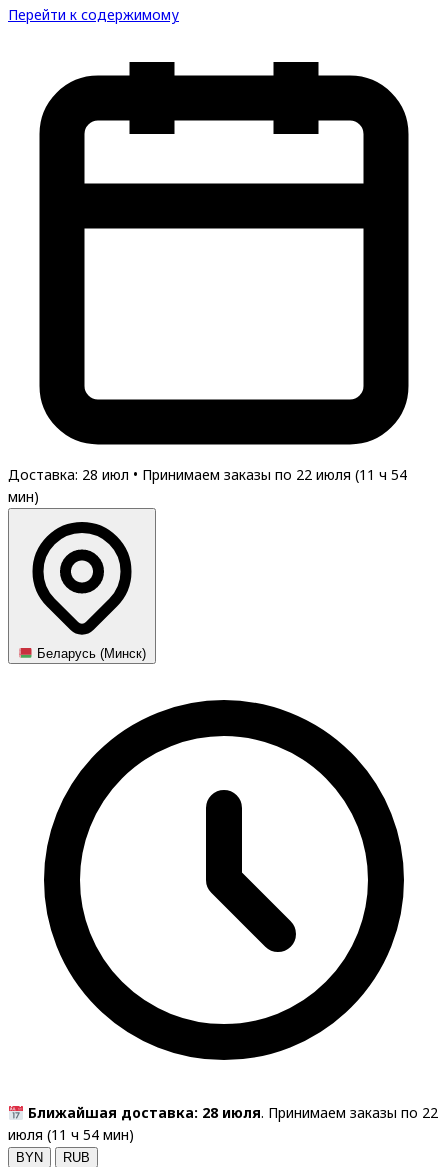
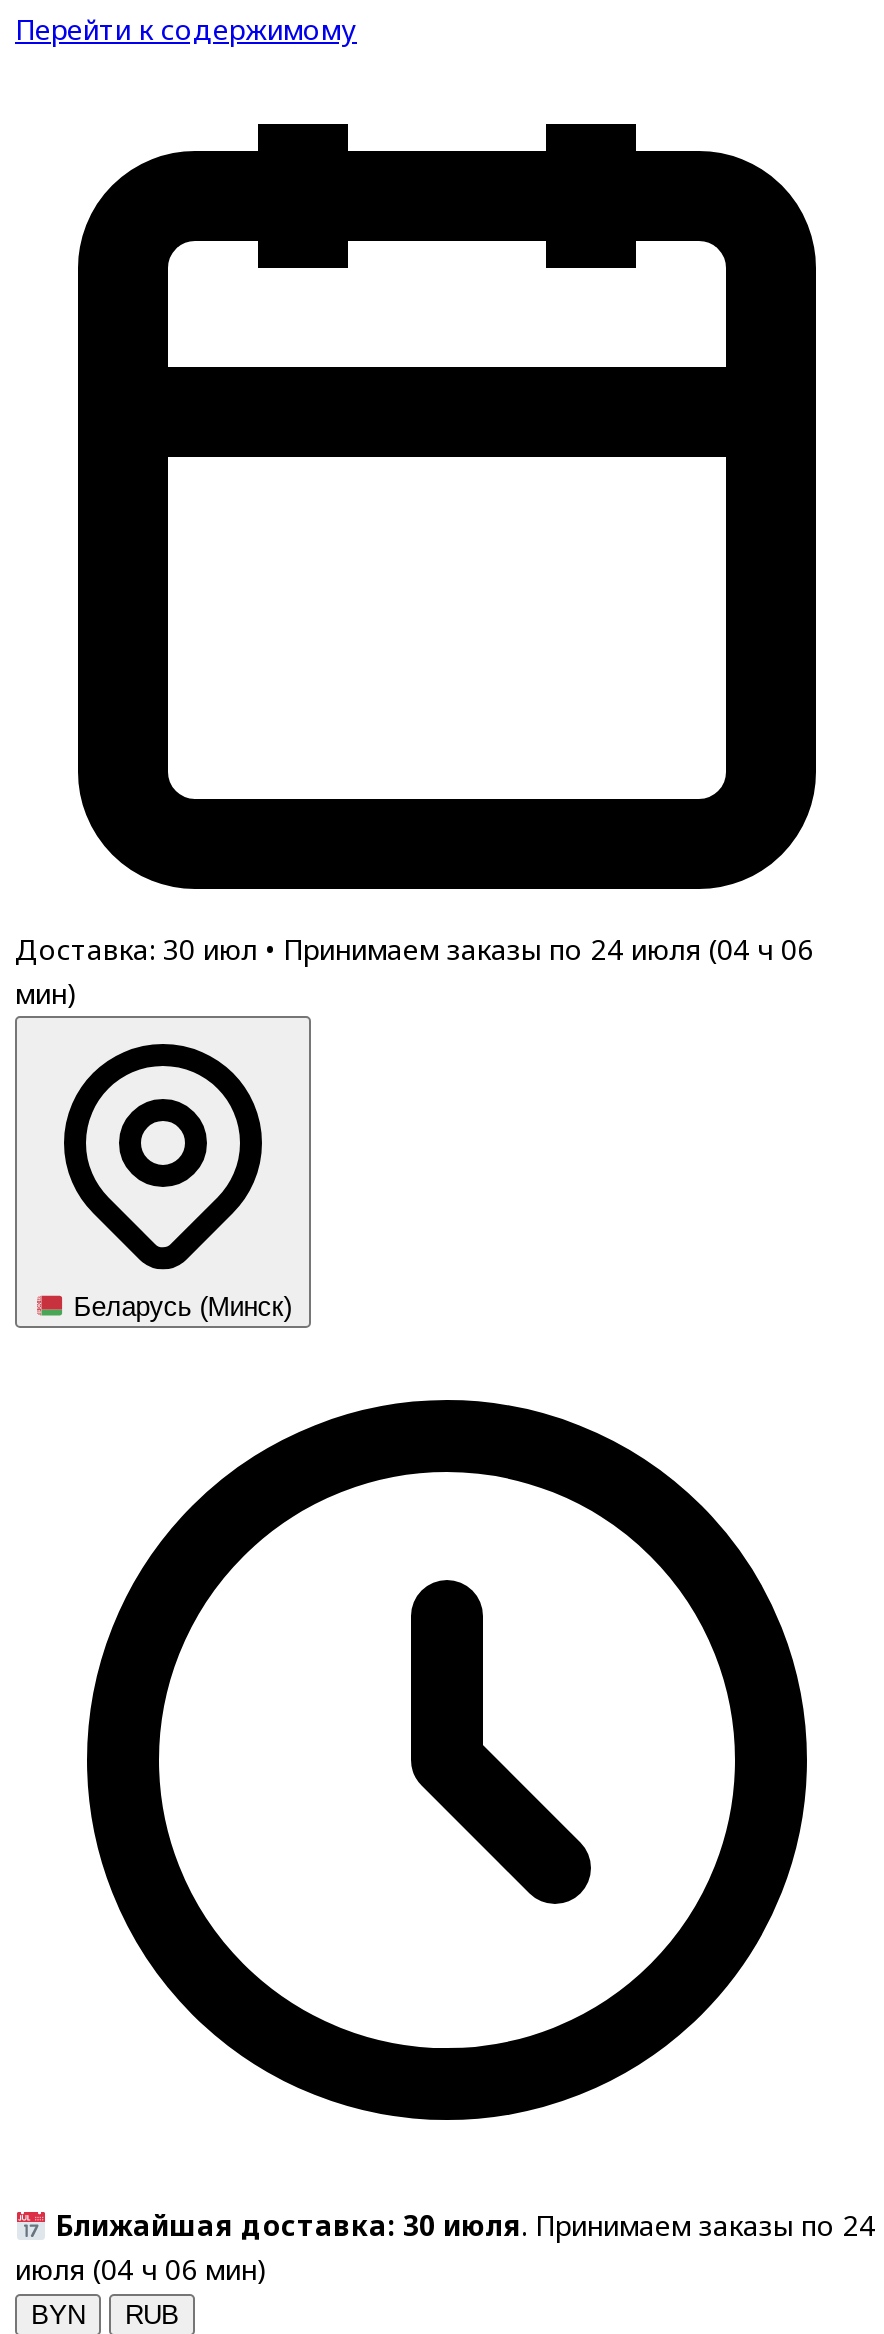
- Доставка: 28 июл • Принимаем заказы по 22 июля (11 ч 54
+ Доставка: 30 июл • Принимаем заказы по 24 июля (04 ч 06

- Ближайшая доставка: 28 июля. Принимаем заказы по 22
+ Ближайшая доставка: 30 июля. Принимаем заказы по 24

- июля (11 ч 54 мин)
+ июля (04 ч 06 мин)
